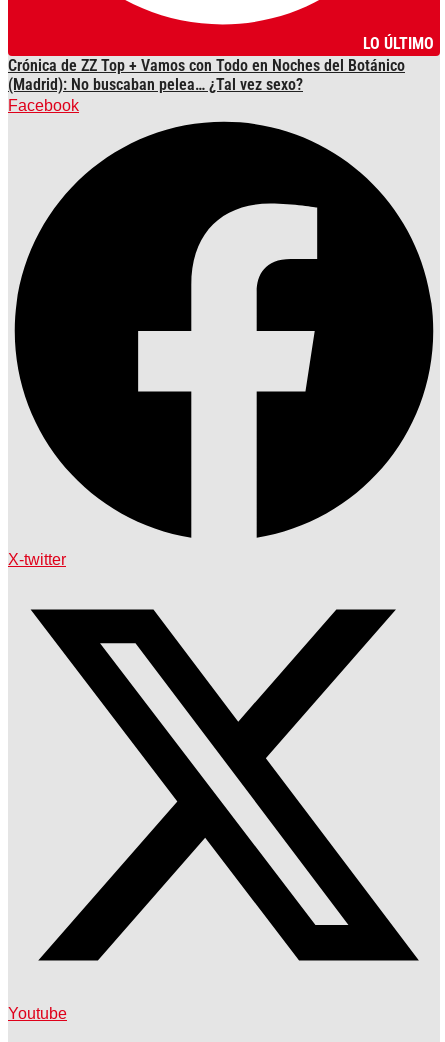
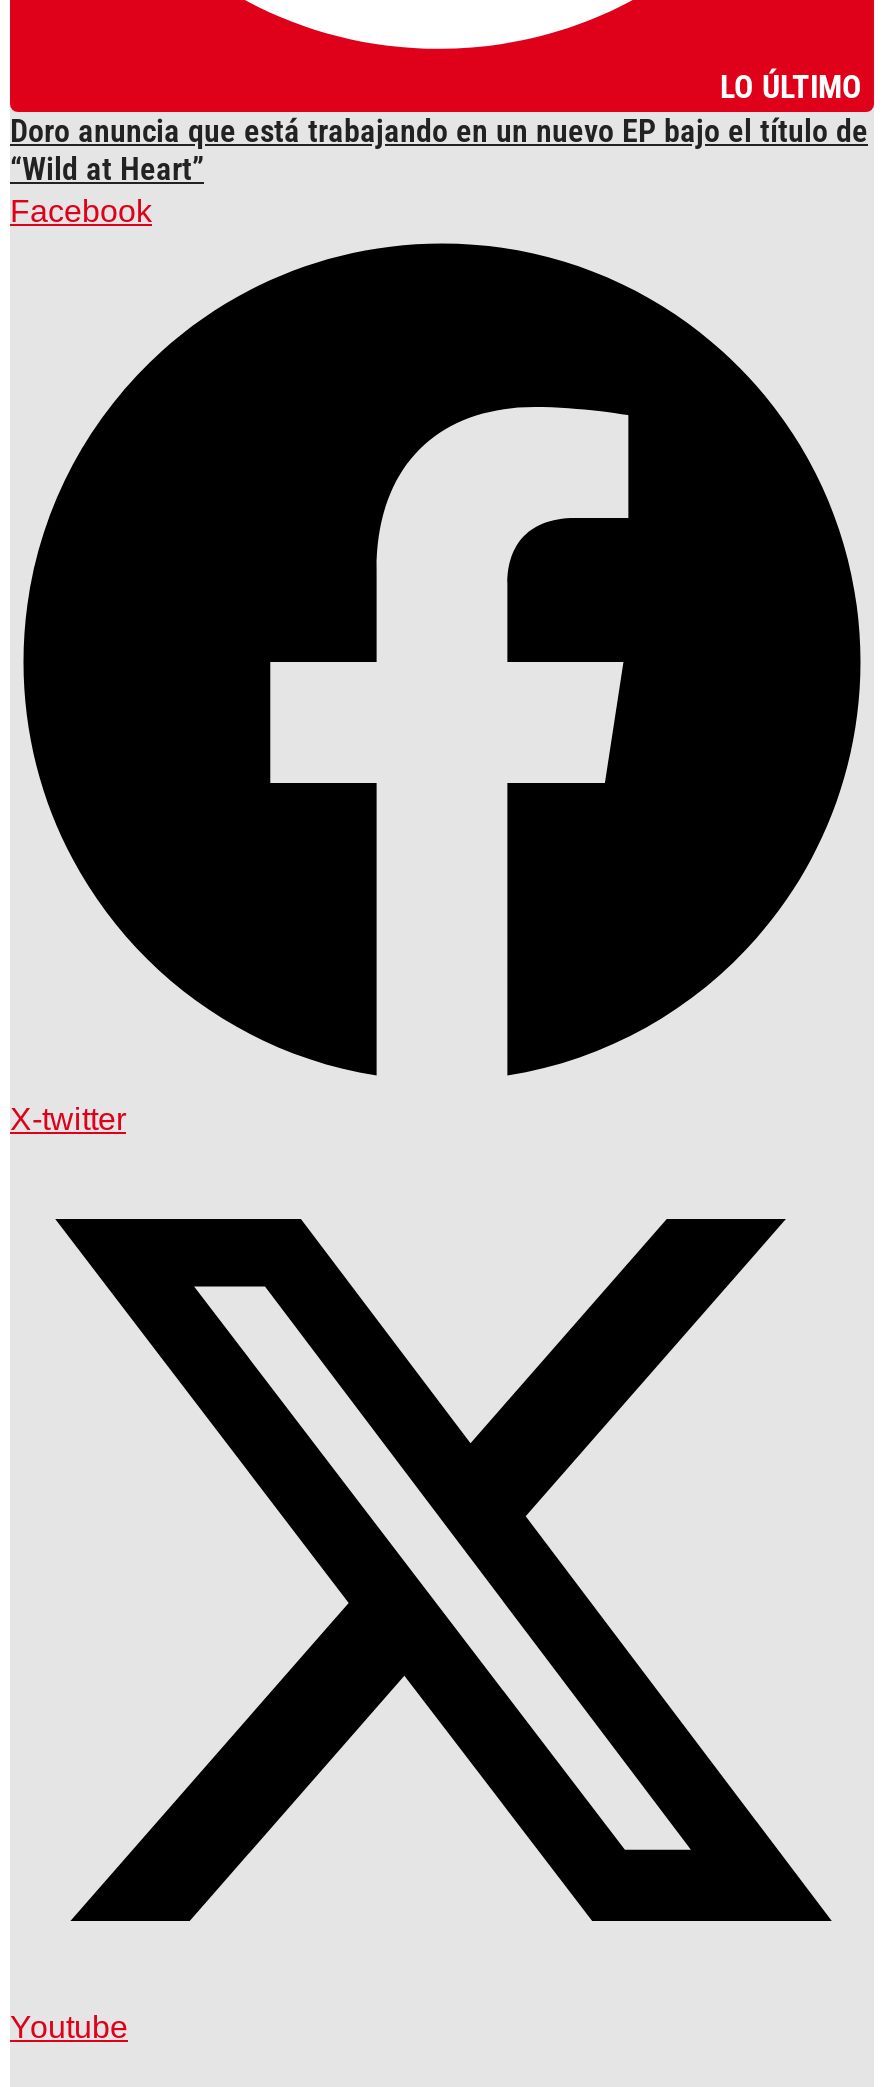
- Crónica de ZZ Top + Vamos con Todo en Noches del Botánico
- (Madrid): No buscaban pelea… ¿Tal vez sexo?
+ Doro anuncia que está trabajando en un nuevo EP bajo el título de
+ “Wild at Heart”
